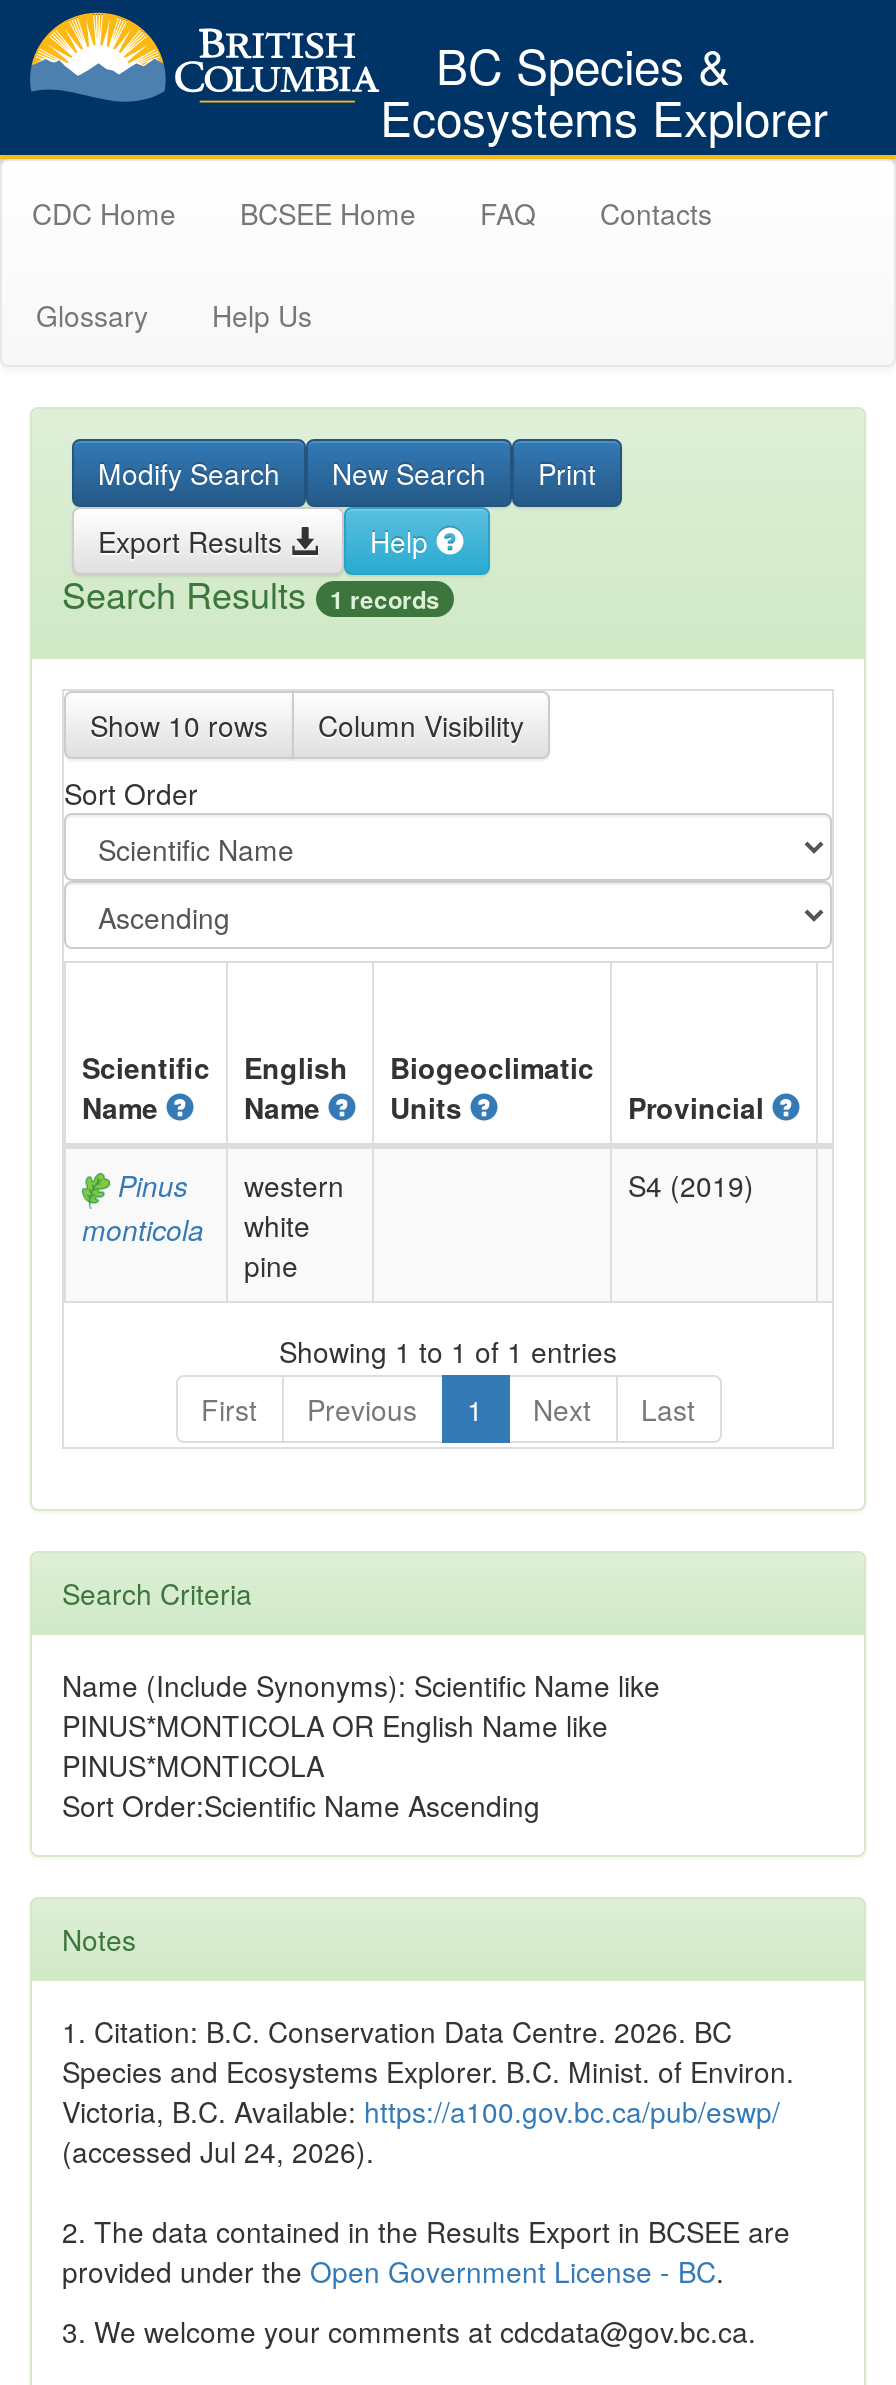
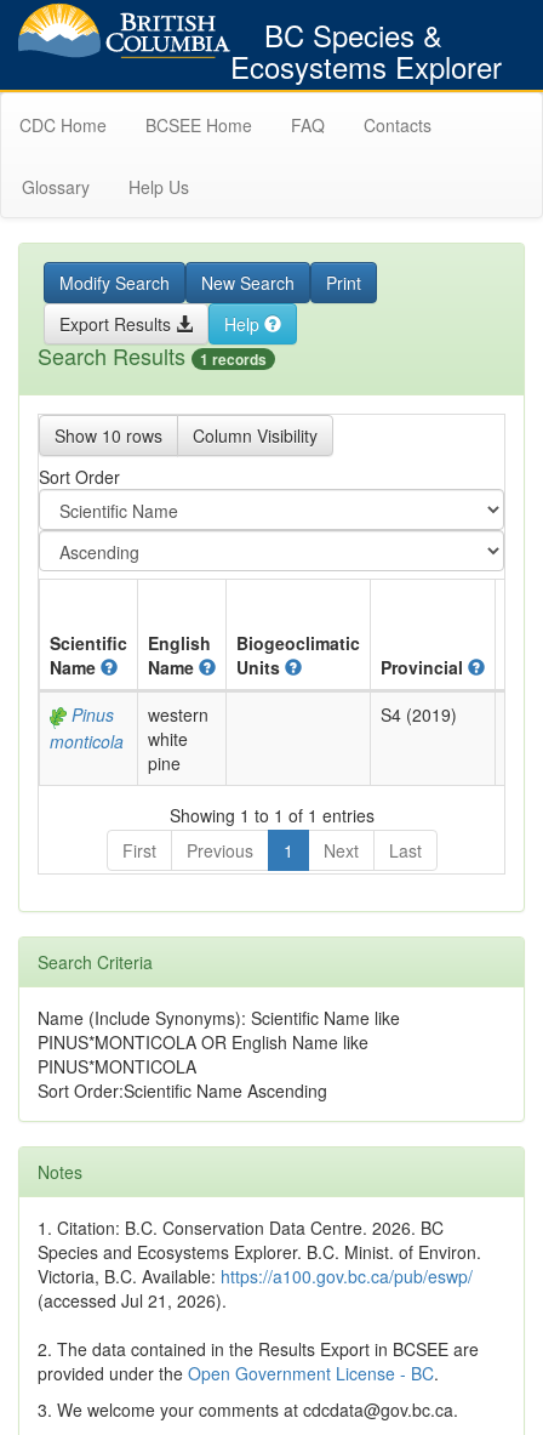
- (accessed Jul 24, 2026).
+ (accessed Jul 21, 2026).
